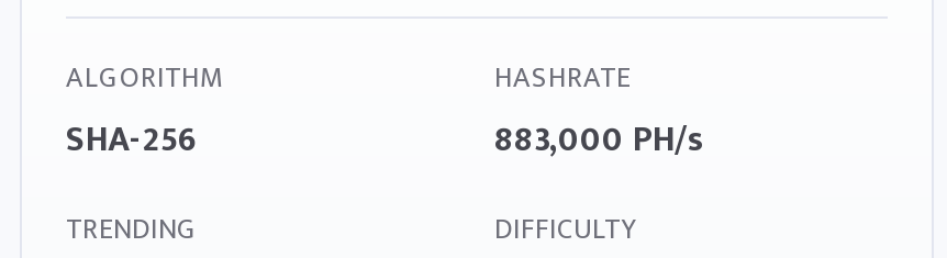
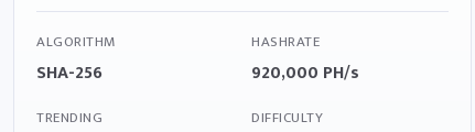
- 883,000 PH/s
+ 920,000 PH/s
